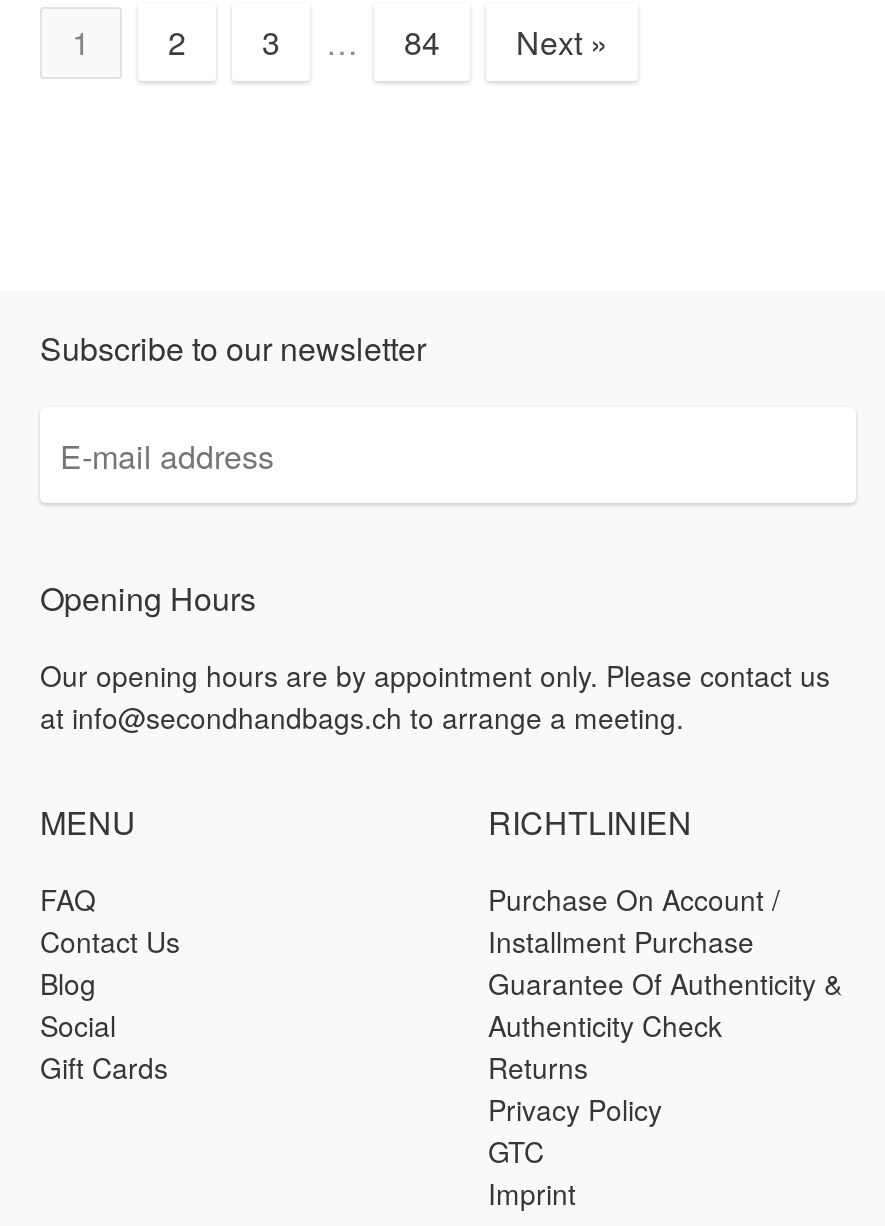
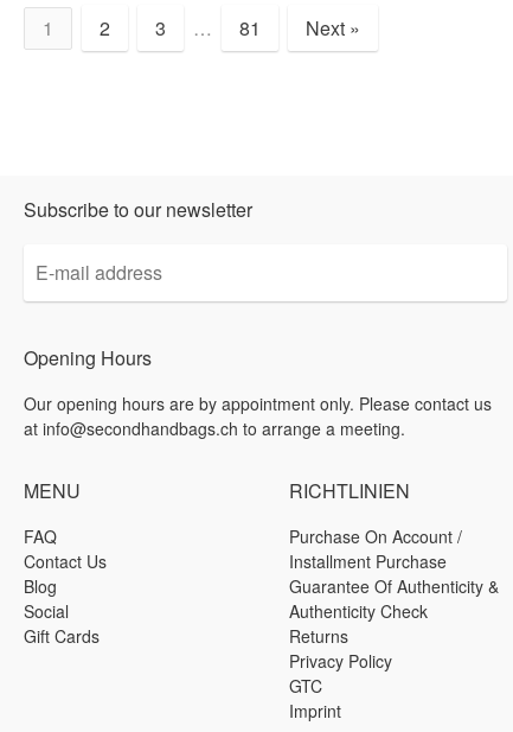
- 84
+ 81
